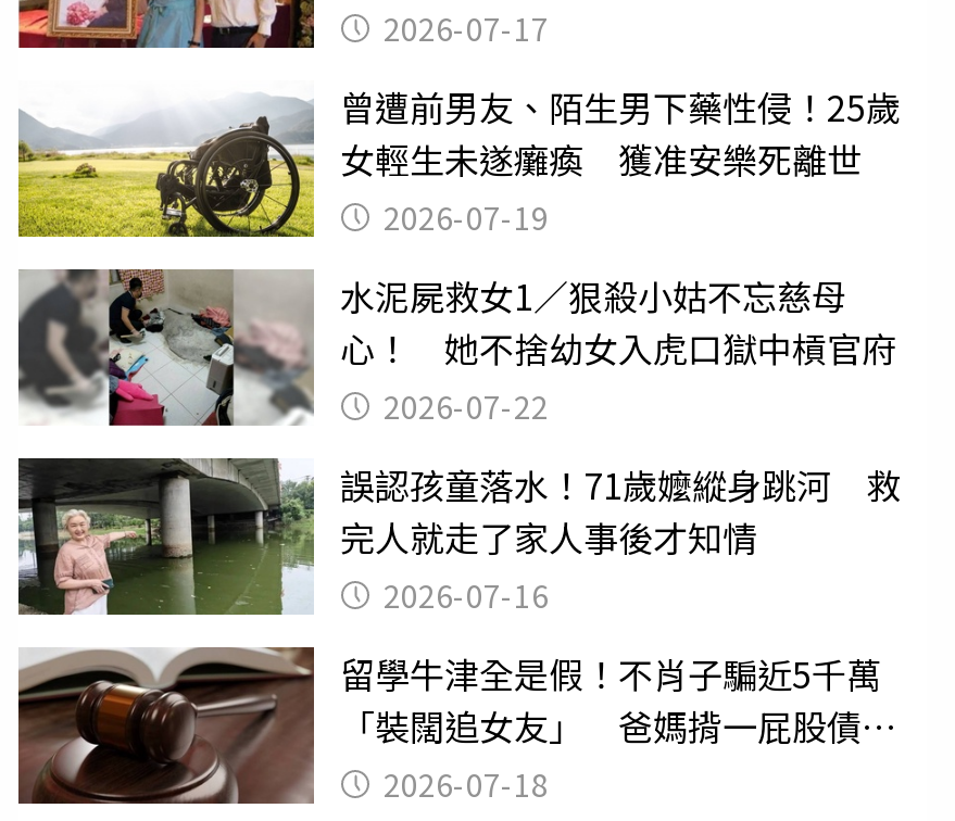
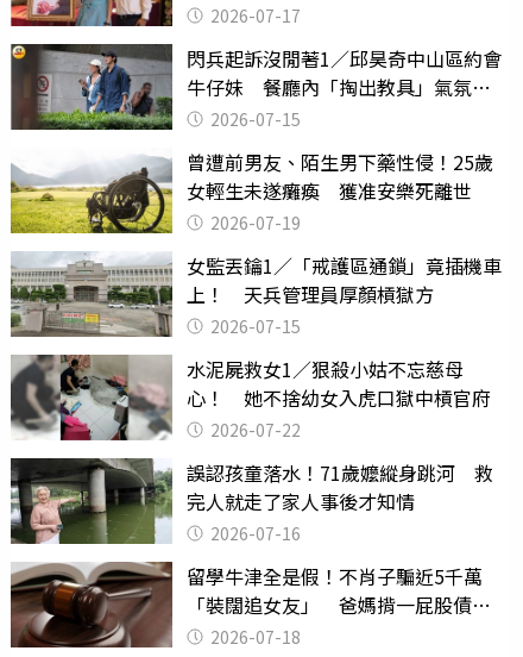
+ [image]
+ 閃兵起訴沒閒著1／邱昊奇中山區約會
+ 牛仔妹 餐廳內「掏出教具」氣氛突
+ 變 2026-07-15

+ [image]
+ 女監丟鑰1／「戒護區通鎖」竟插機車
+ 上！ 天兵管理員厚顏槓獄方
+ 2026-07-15
